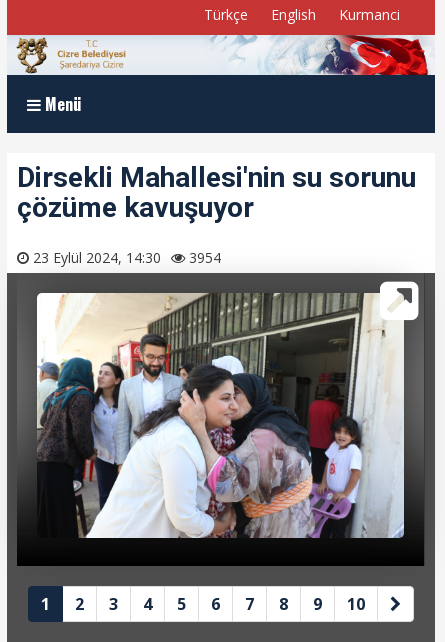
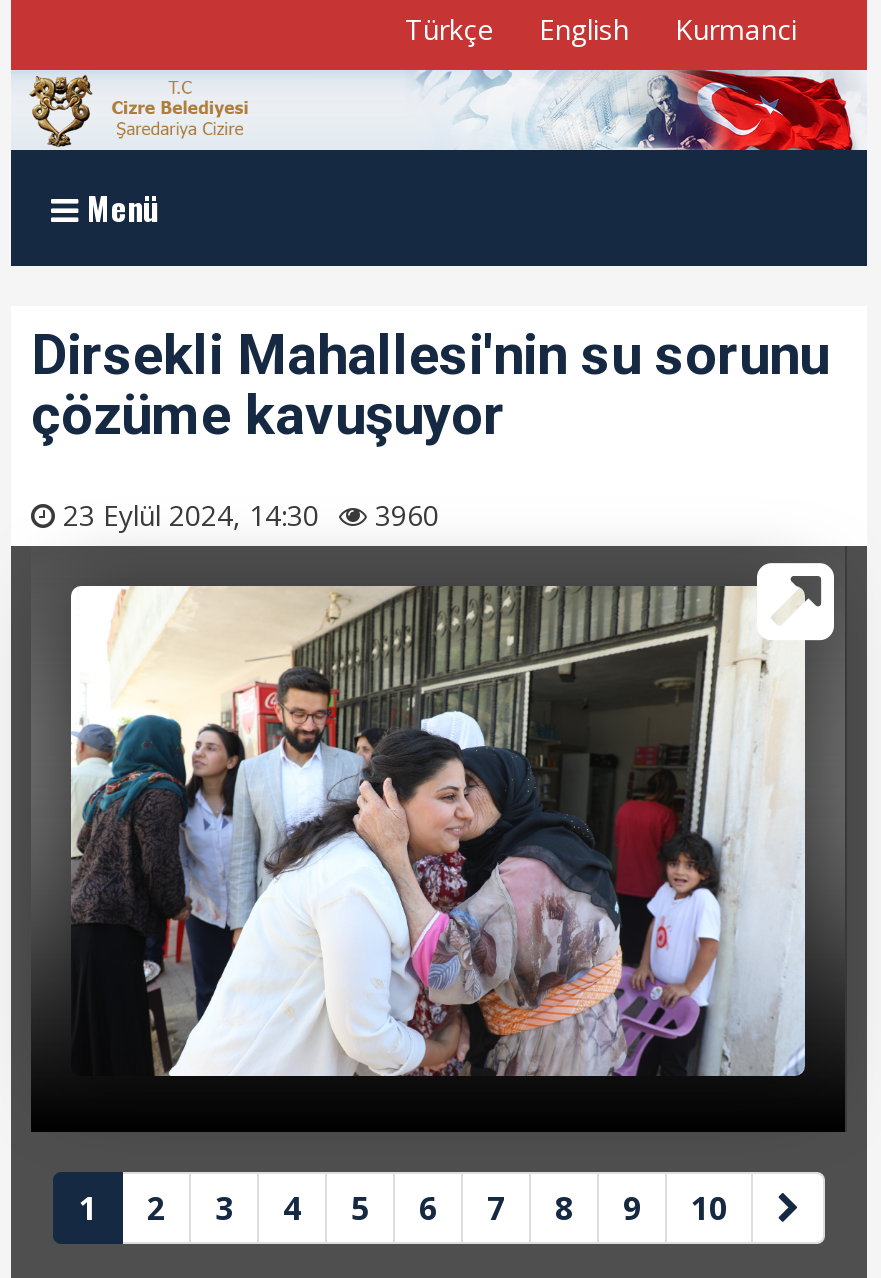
- 3954
+ 3960
